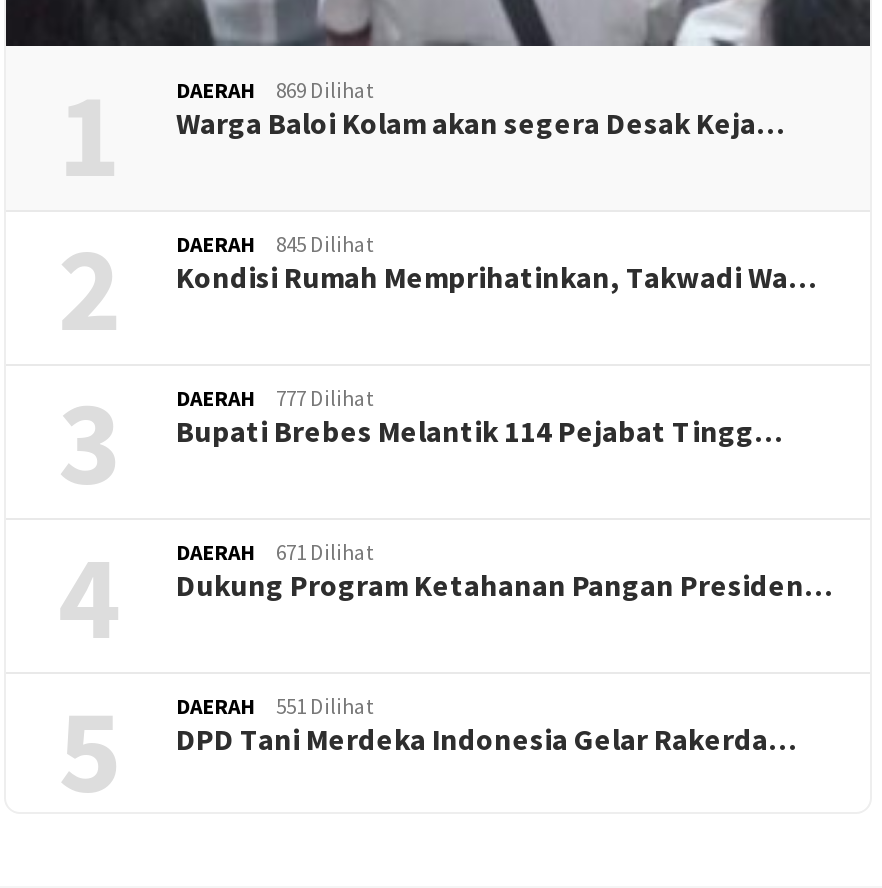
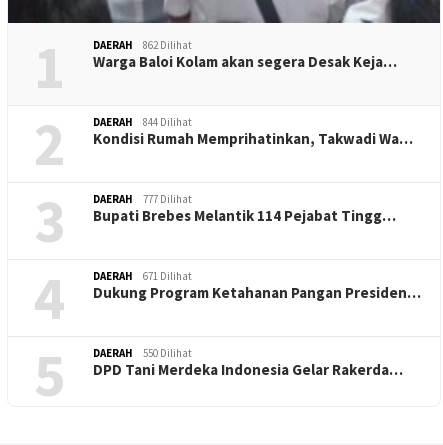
- DAERAH 869 Dilihat
+ DAERAH 862 Dilihat

- DAERAH 845 Dilihat
+ DAERAH 844 Dilihat

- DAERAH 551 Dilihat
+ DAERAH 550 Dilihat
